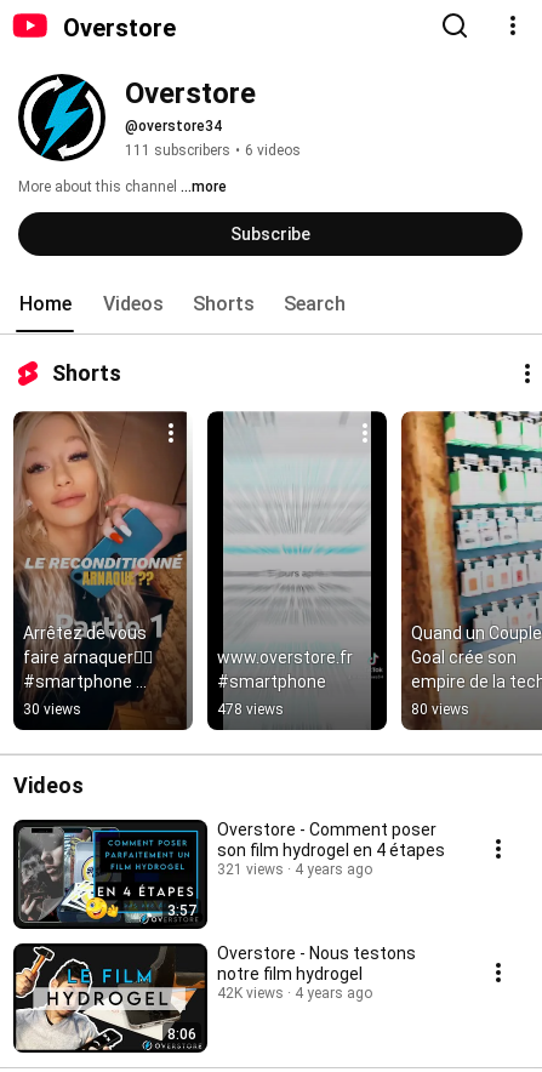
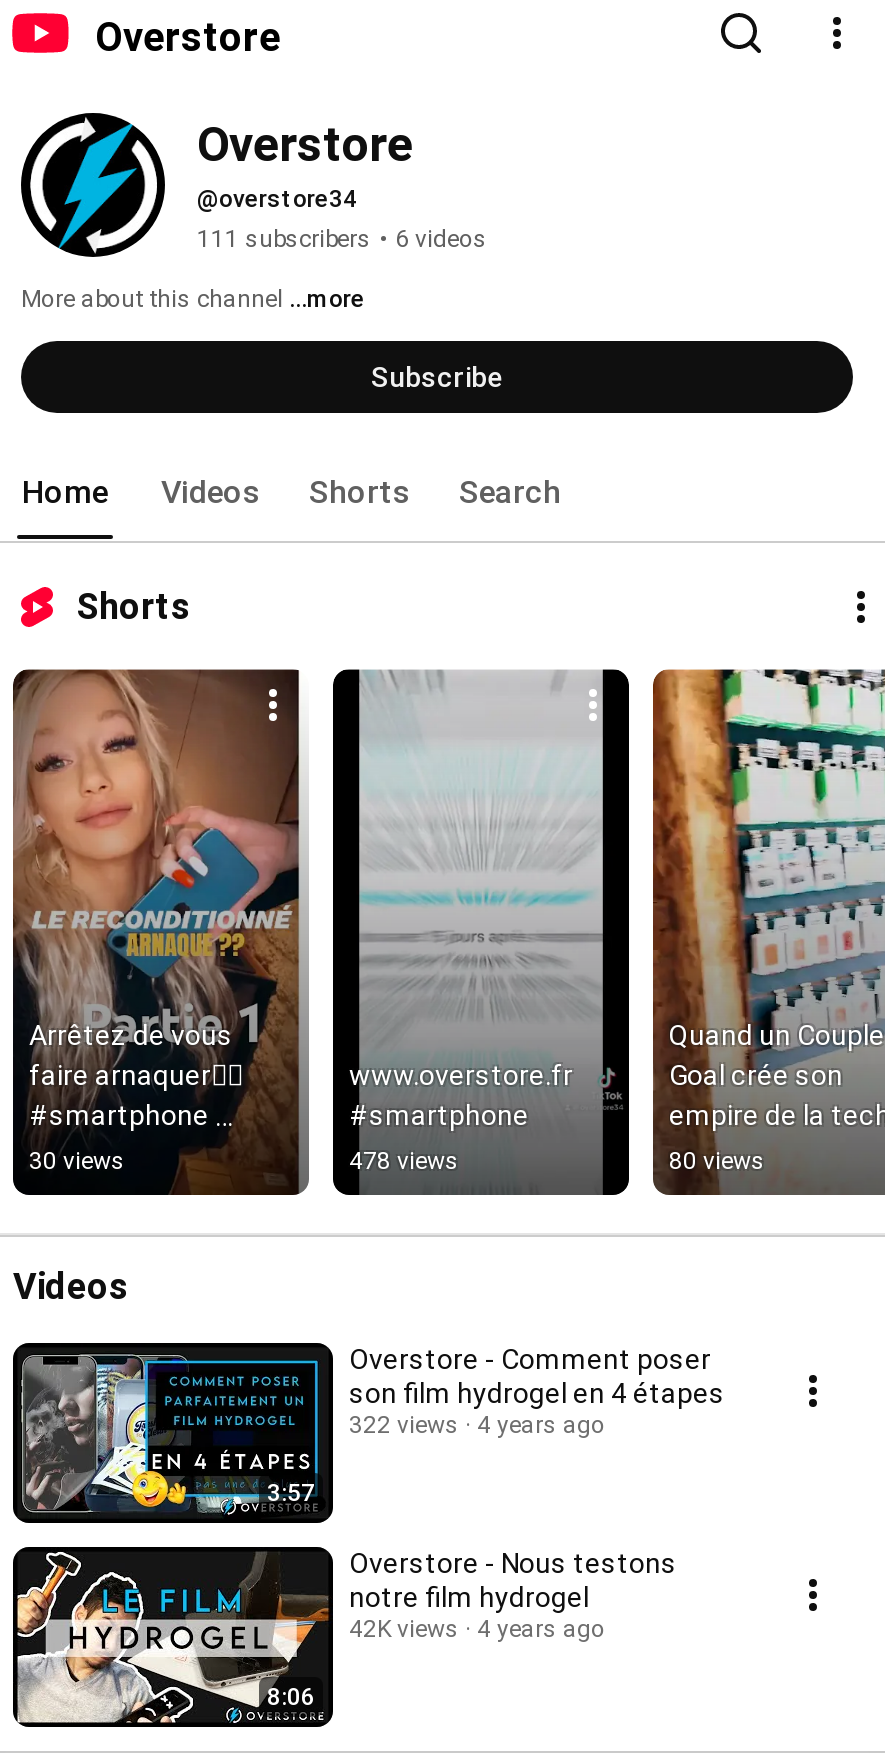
- 321 views 4 years ago
+ 322 views 4 years ago
